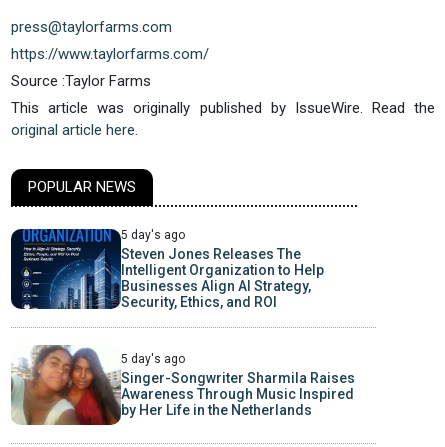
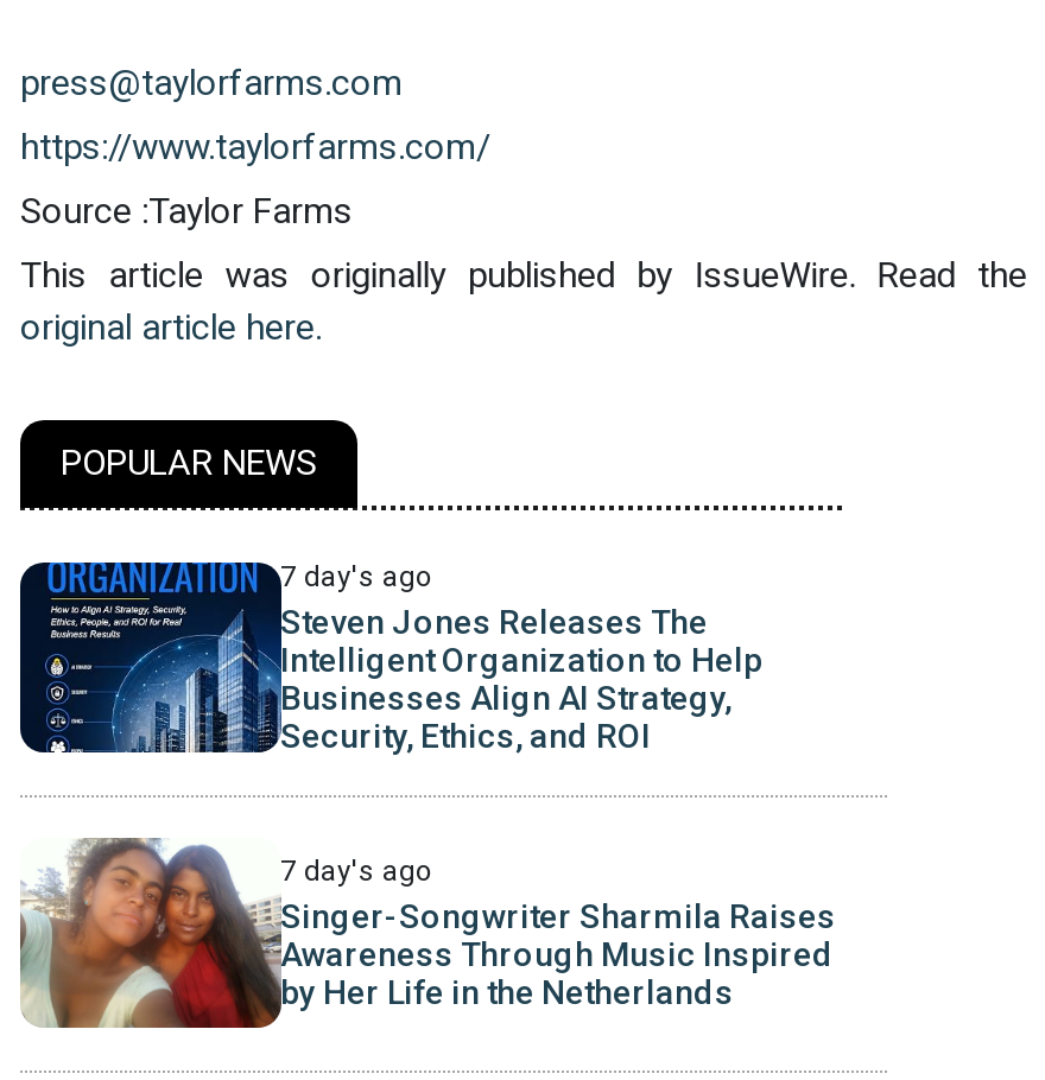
- 5 day's ago
+ 7 day's ago

- 5 day's ago
+ 7 day's ago
